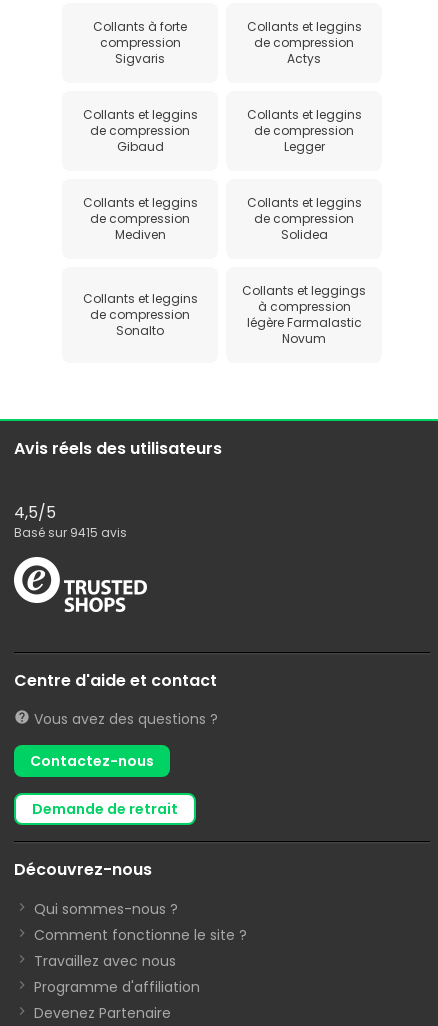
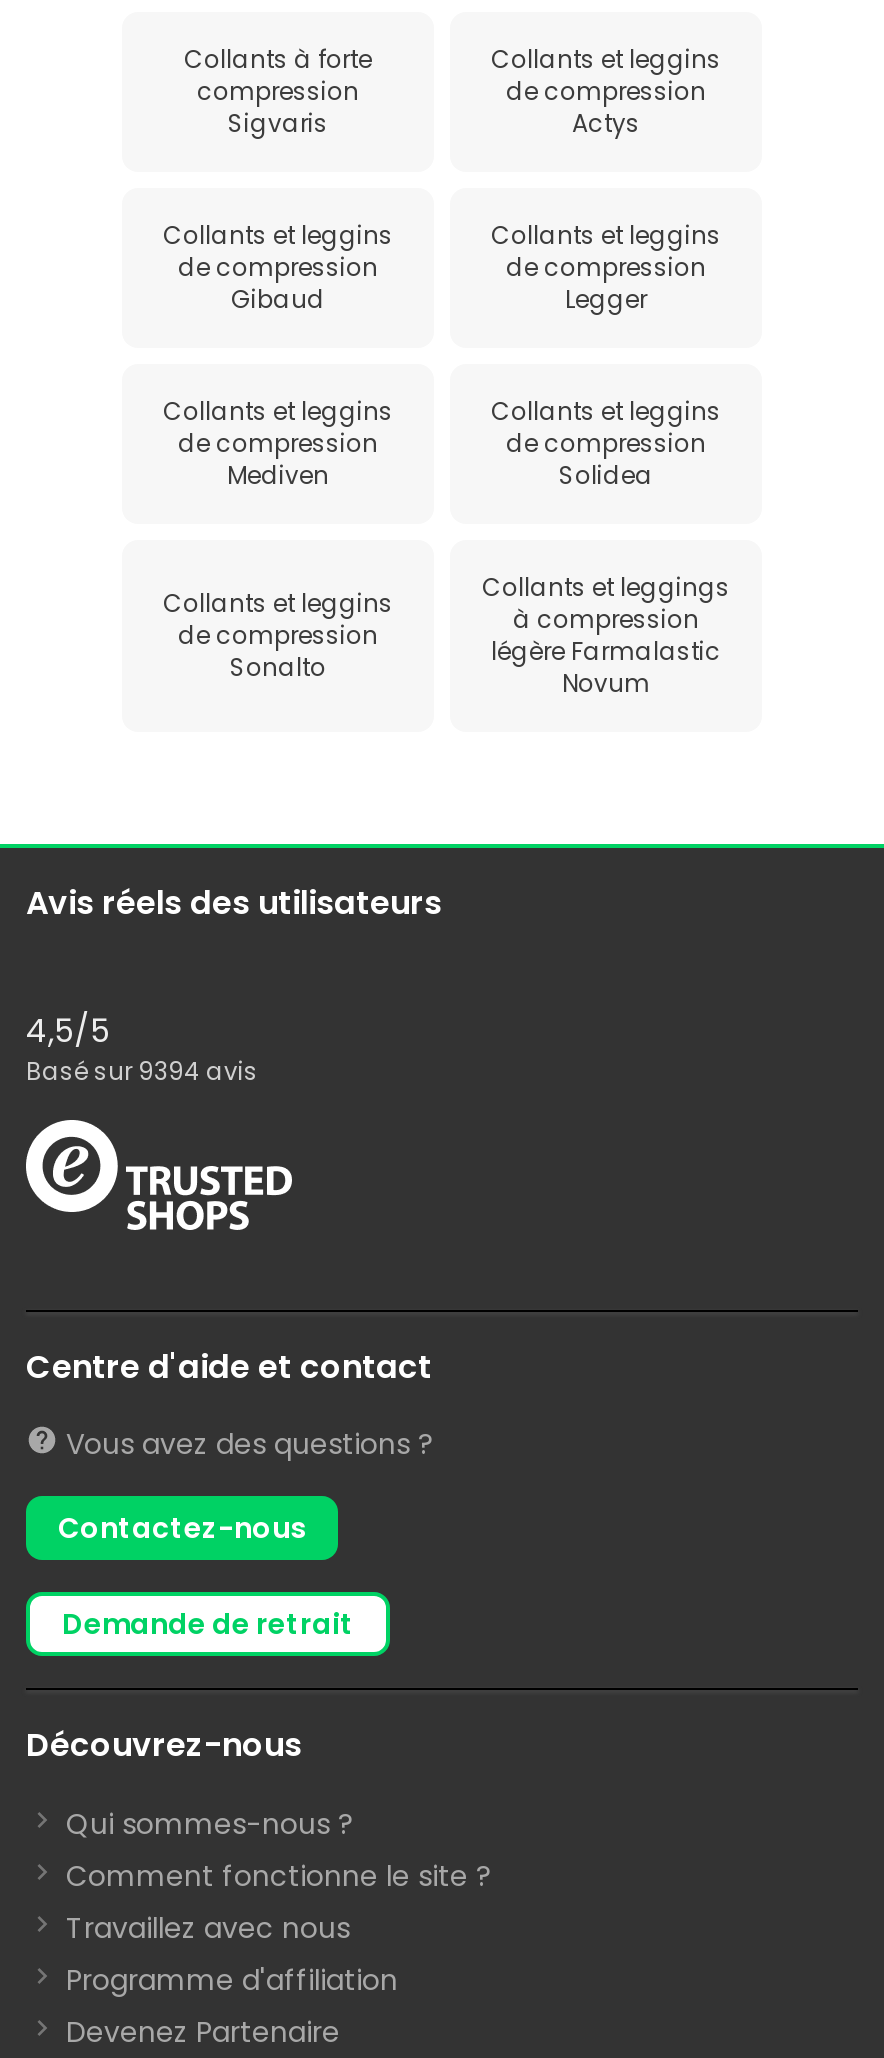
- Basé sur 9415 avis
+ Basé sur 9394 avis
